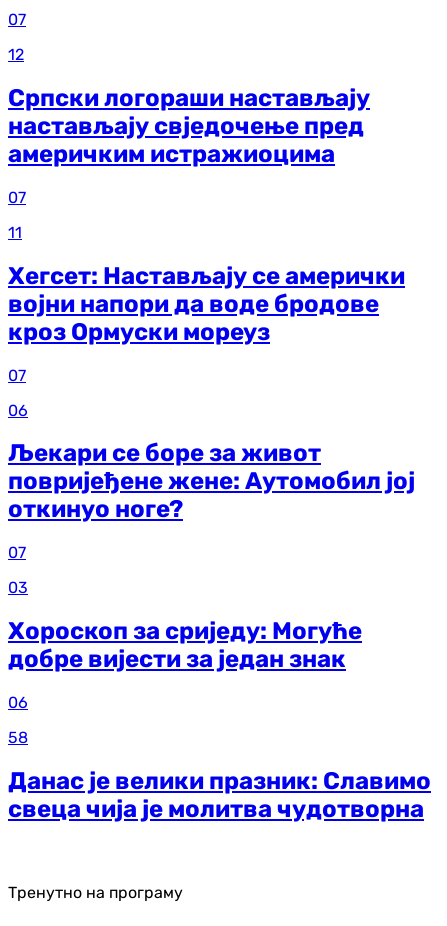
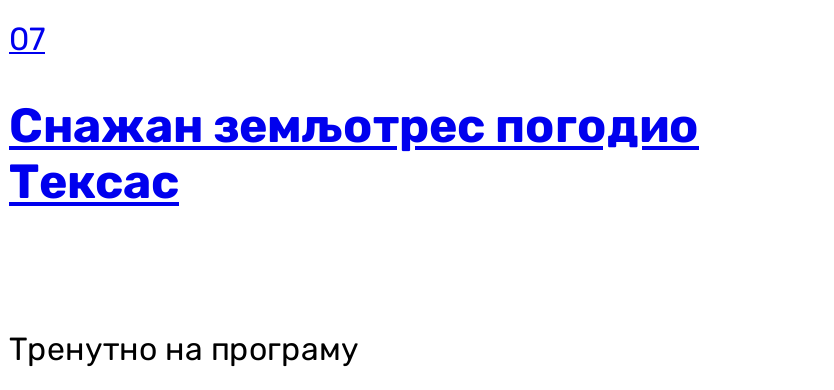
- 12
- Српски логораши настављају
- настављају свједочење пред
- америчким истражиоцима
- 07
- 11
- Хегсет: Настављају се амерички
- војни напори да воде бродове
- кроз Ормуски мореуз
- 07
- 06
- Љекари се боре за живот
- повријеђене жене: Аутомобил јој
- откинуо ноге?
- 07
- 03
- Хороскоп за сриједу: Могуће
- добре вијести за један знак
- 06
- 58
- Данас је велики празник: Славимо
- свеца чија је молитва чудотворна
+ Снажан земљотрес погодио
+ Тексас
